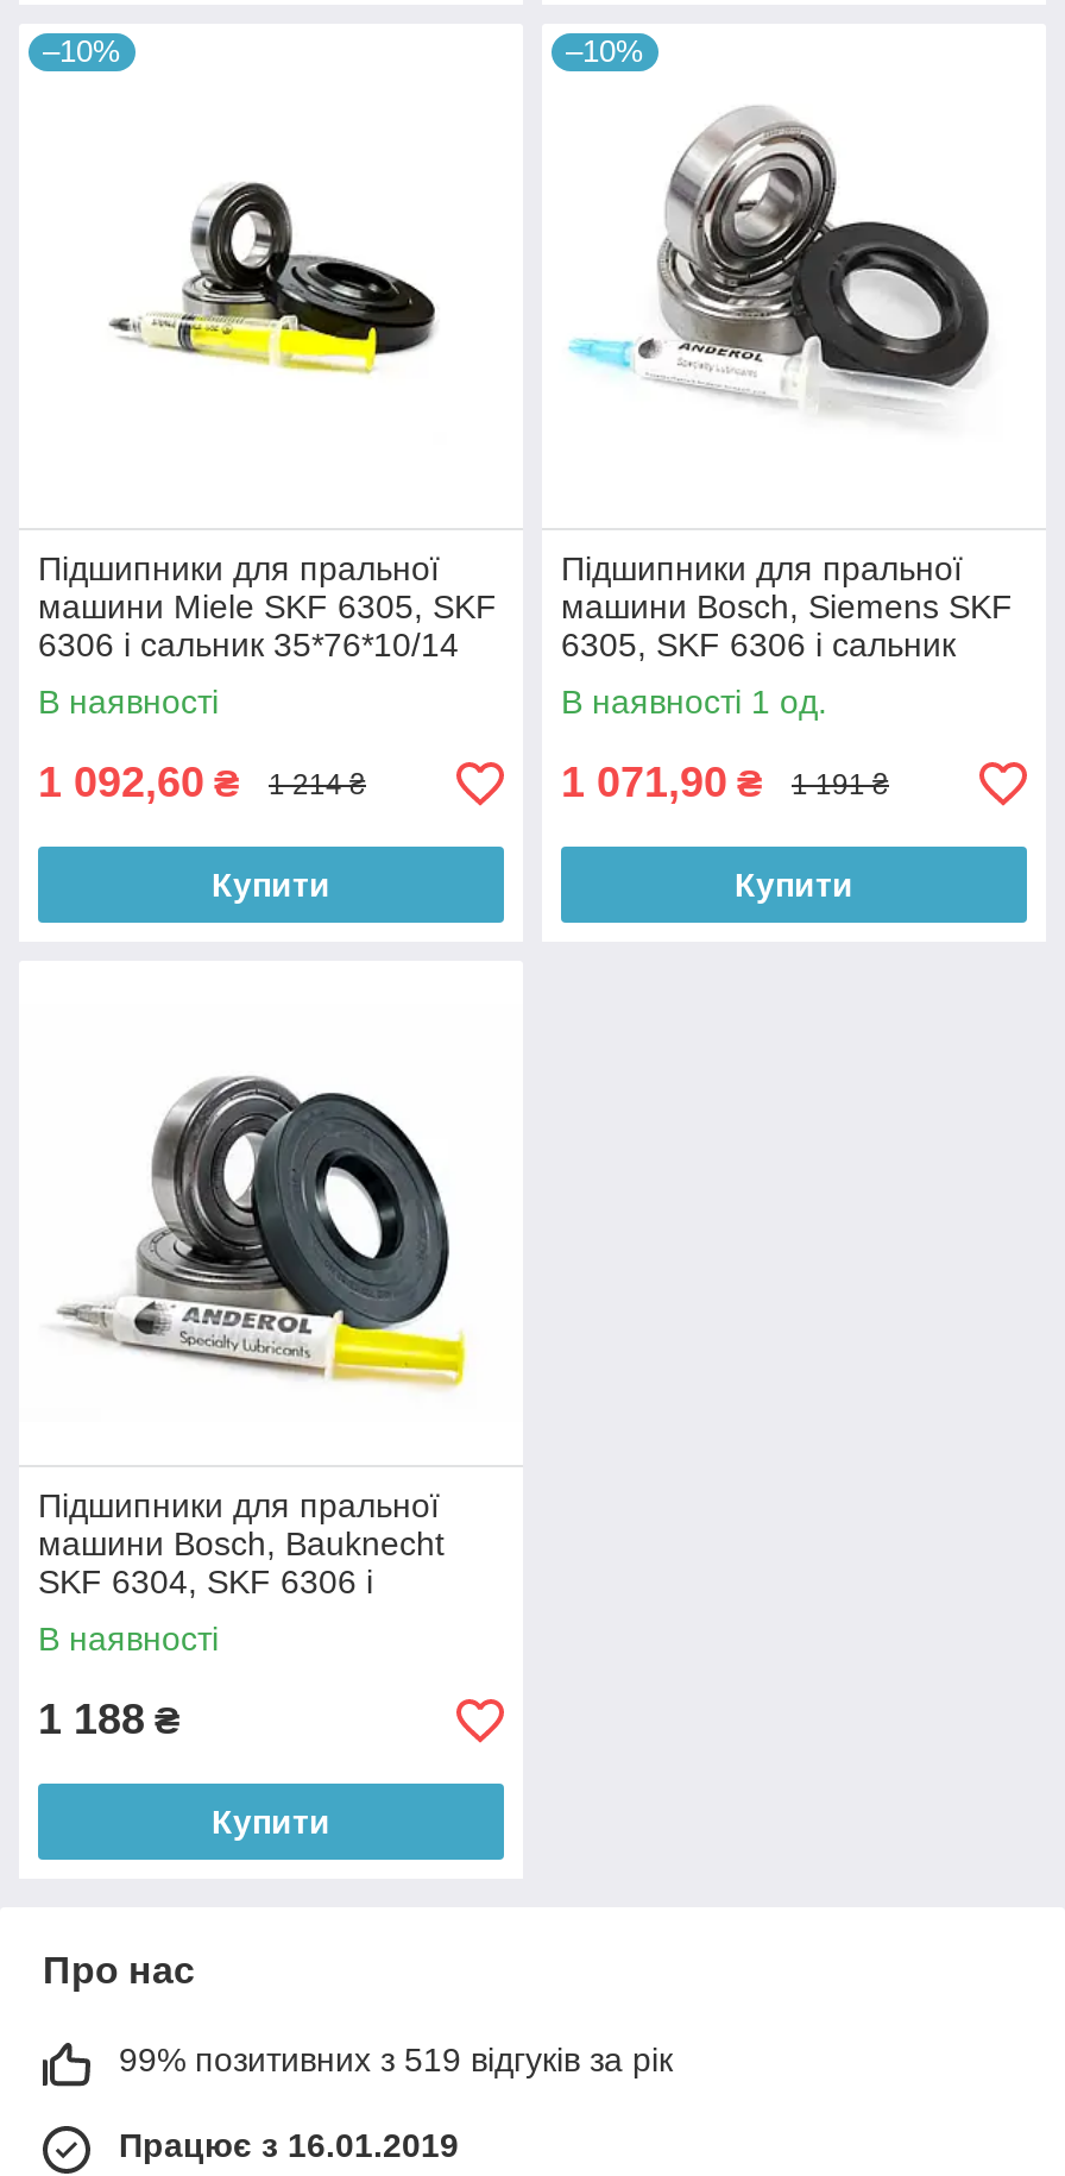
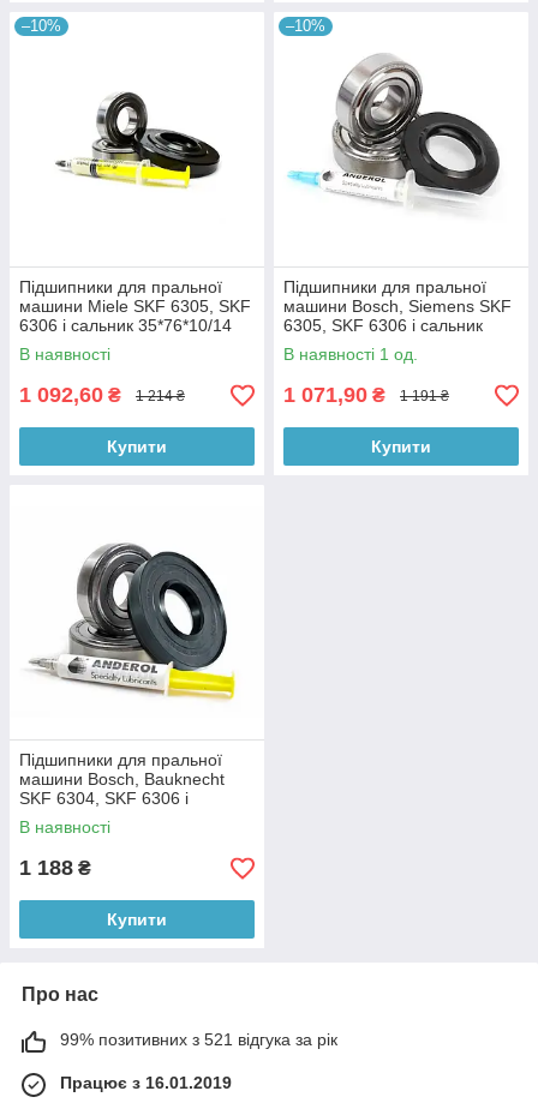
- 99% позитивних з 519 відгуків за рік
+ 99% позитивних з 521 відгука за рік
